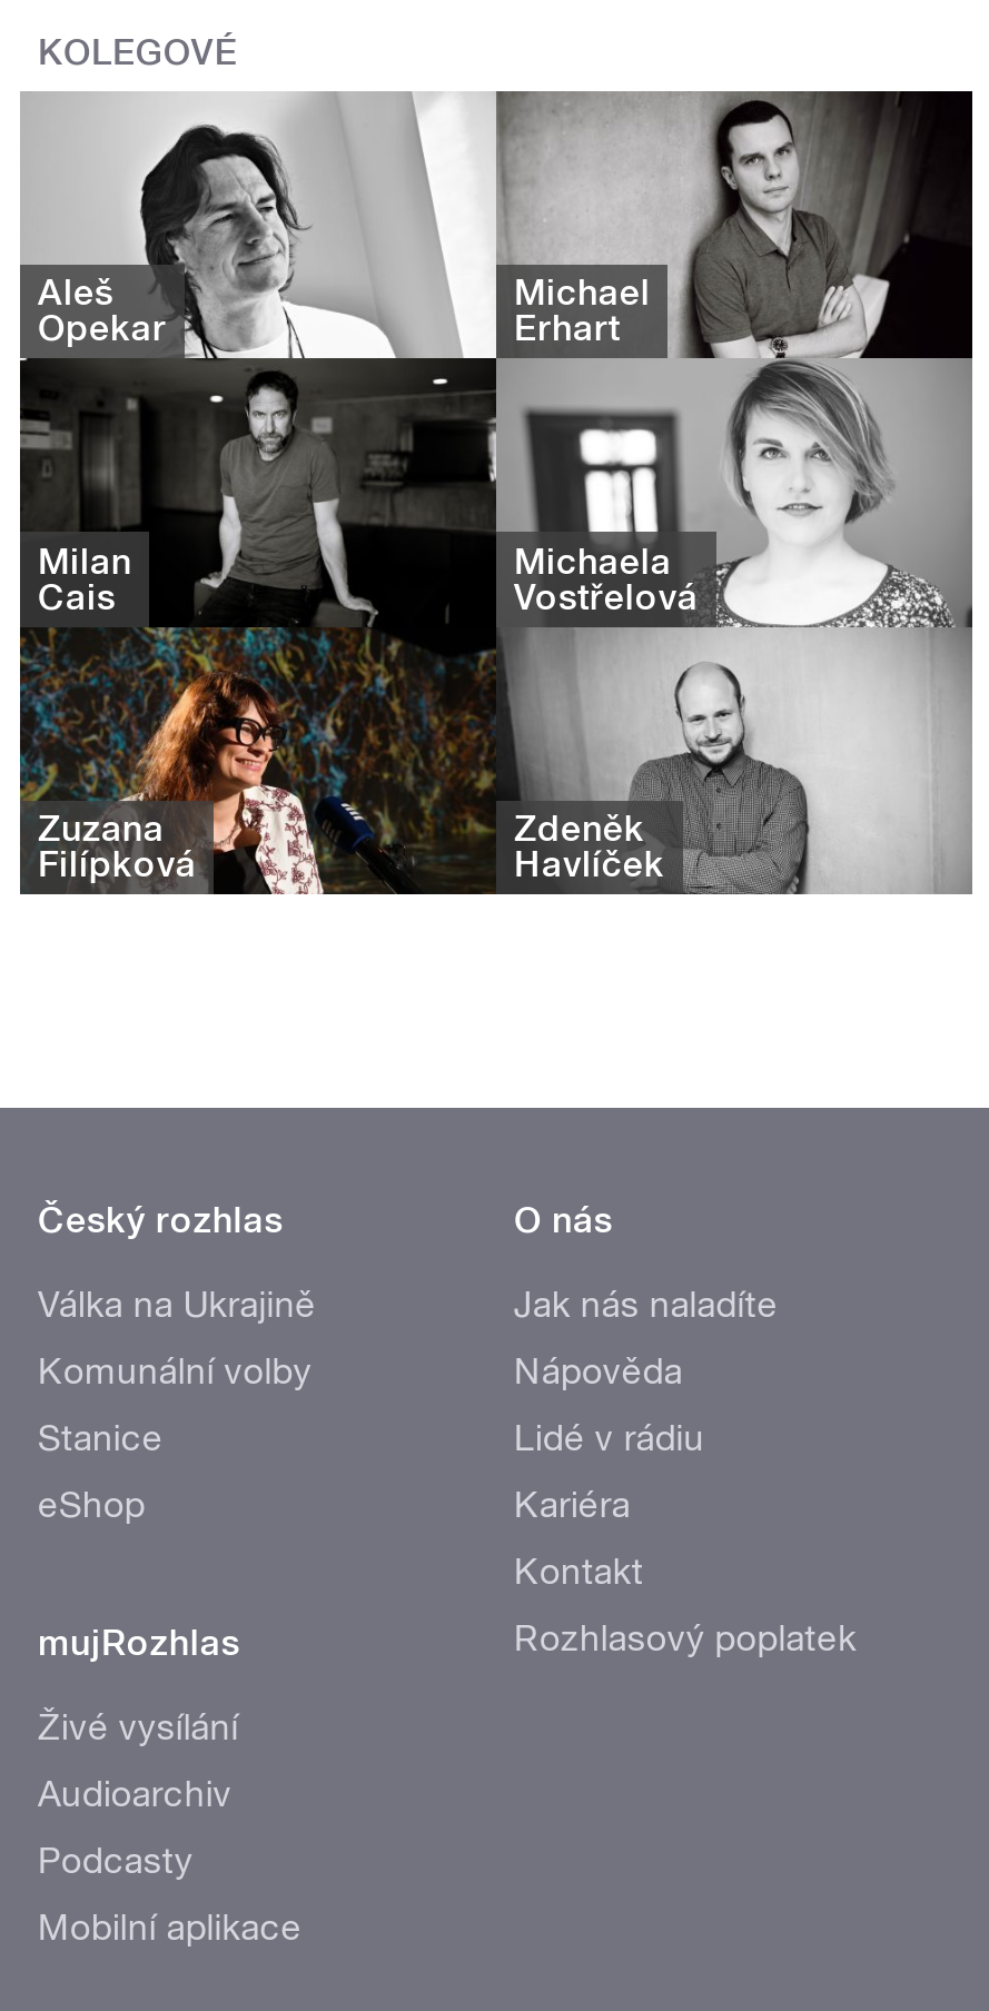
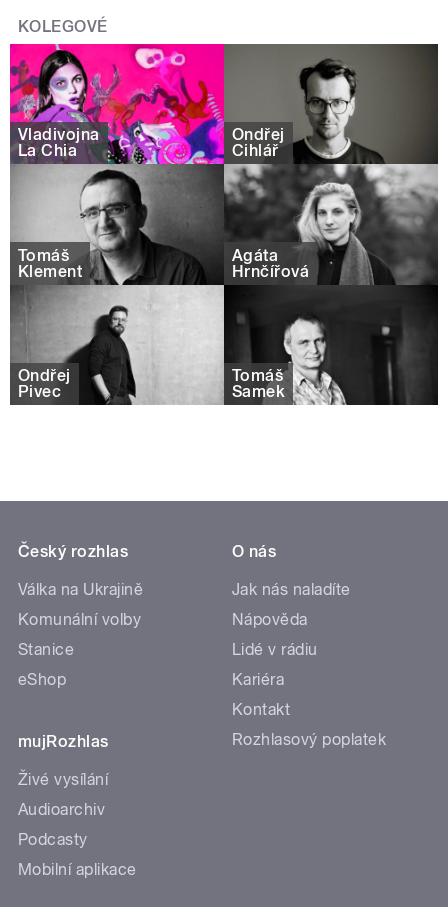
- [image]
- Aleš
- Opekar
+ [image]
+ Vladivojna
+ La Chia

- Michael
- Erhart
+ Ondřej
+ Cihlář

- Milan
- Cais
+ Tomáš
+ Klement

- Michaela
- Vostřelová
+ Agáta
+ Hrnčířová

- Zuzana
- Filípková
+ Ondřej
+ Pivec

- Zdeněk
- Havlíček
+ Tomáš
+ Samek
